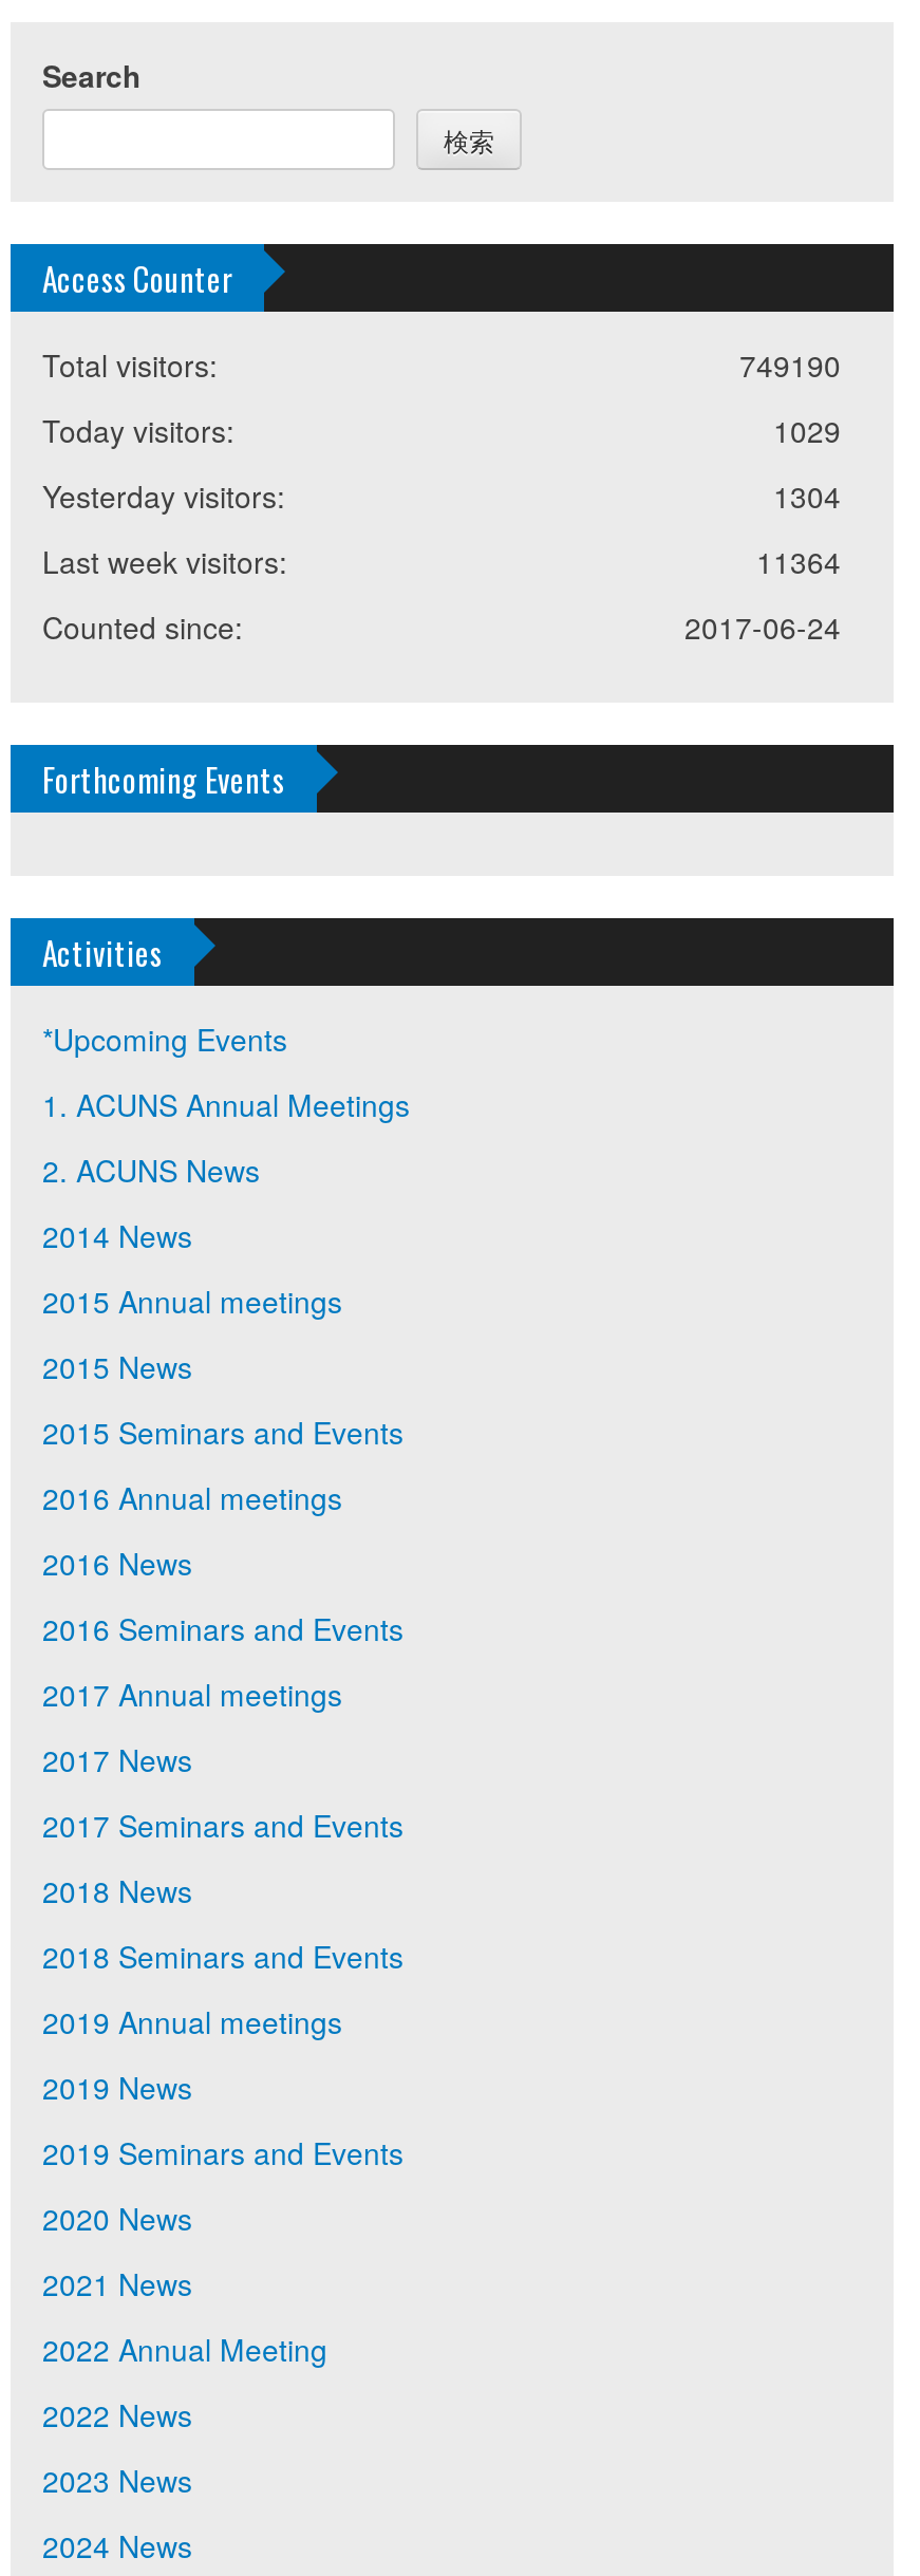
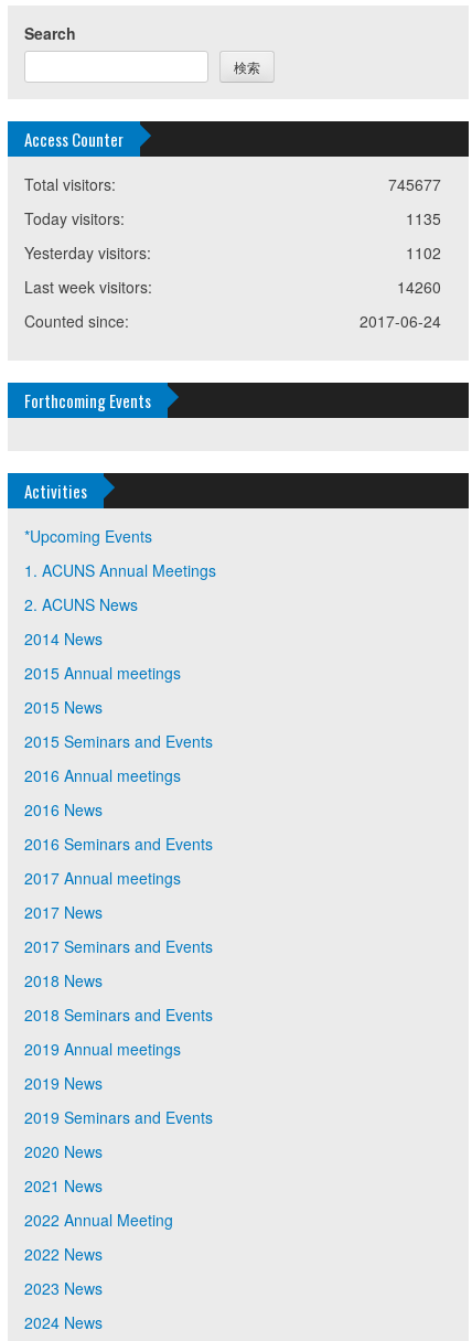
- 749190
+ 745677

- 1029
+ 1135

- 1304
+ 1102

- 11364
+ 14260
